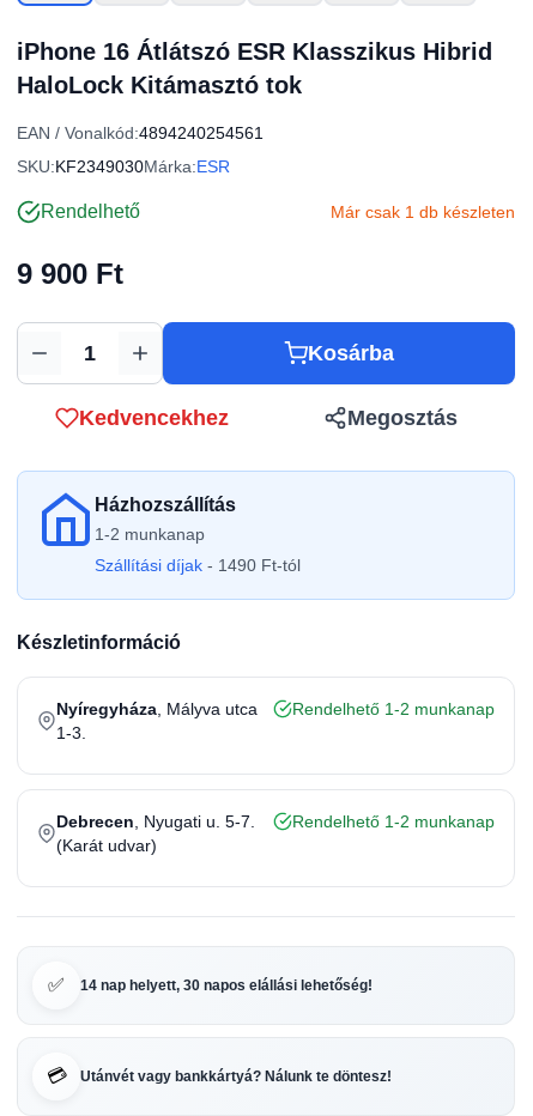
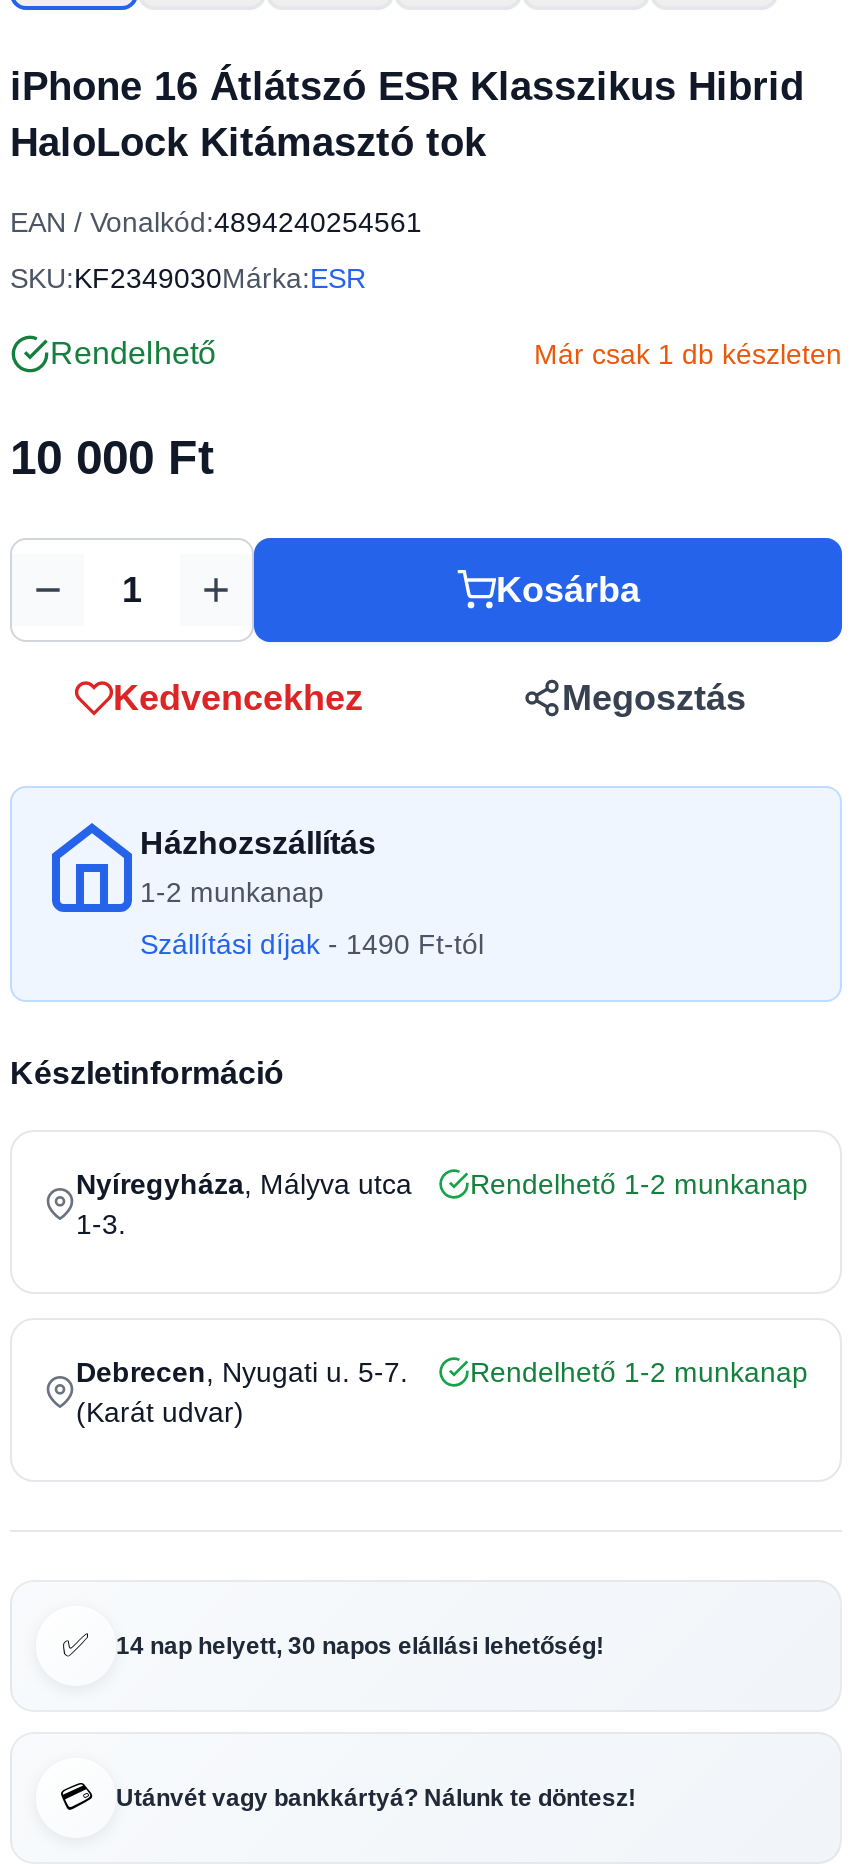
- 9 900 Ft
+ 10 000 Ft
